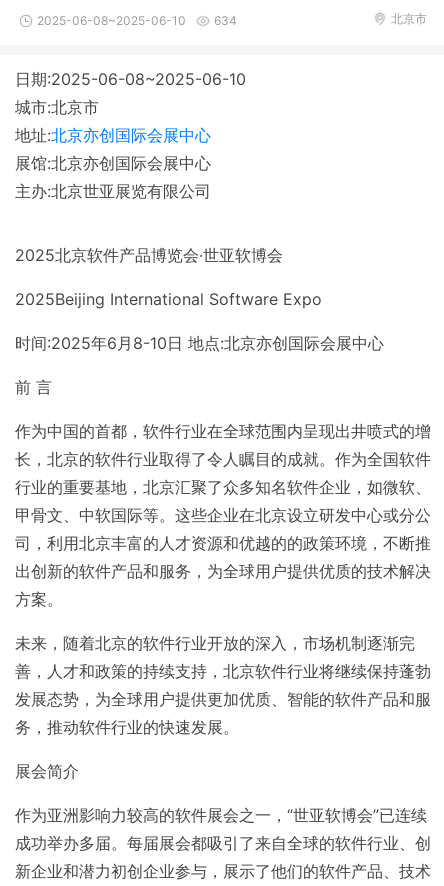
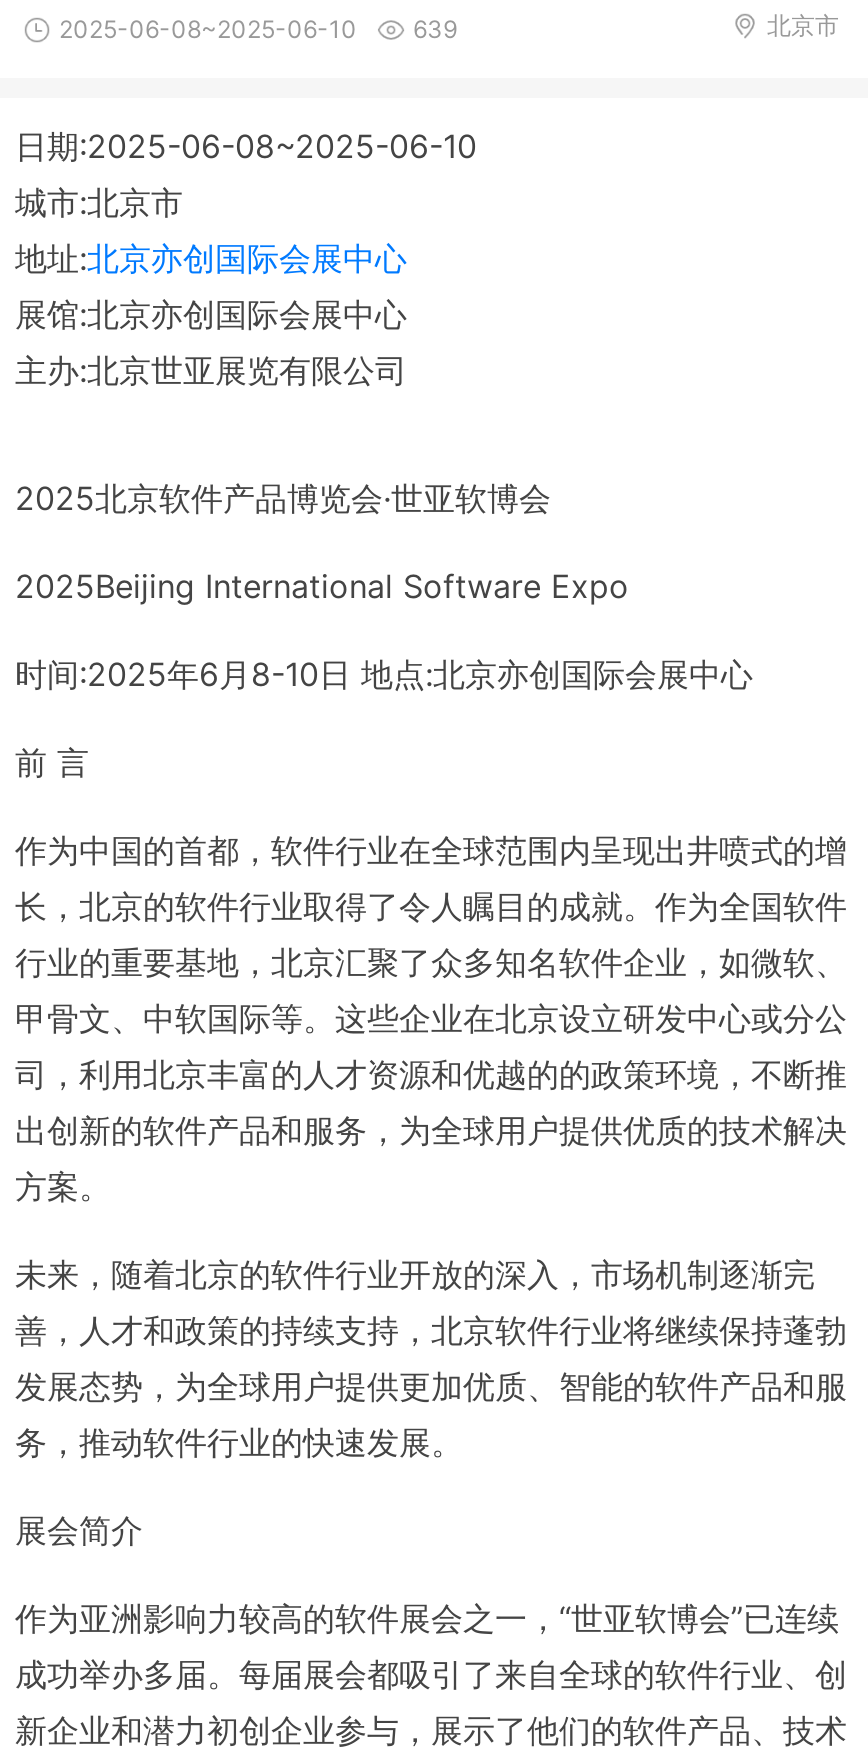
- 2025-06-08~2025-06-10 634
+ 2025-06-08~2025-06-10 639
